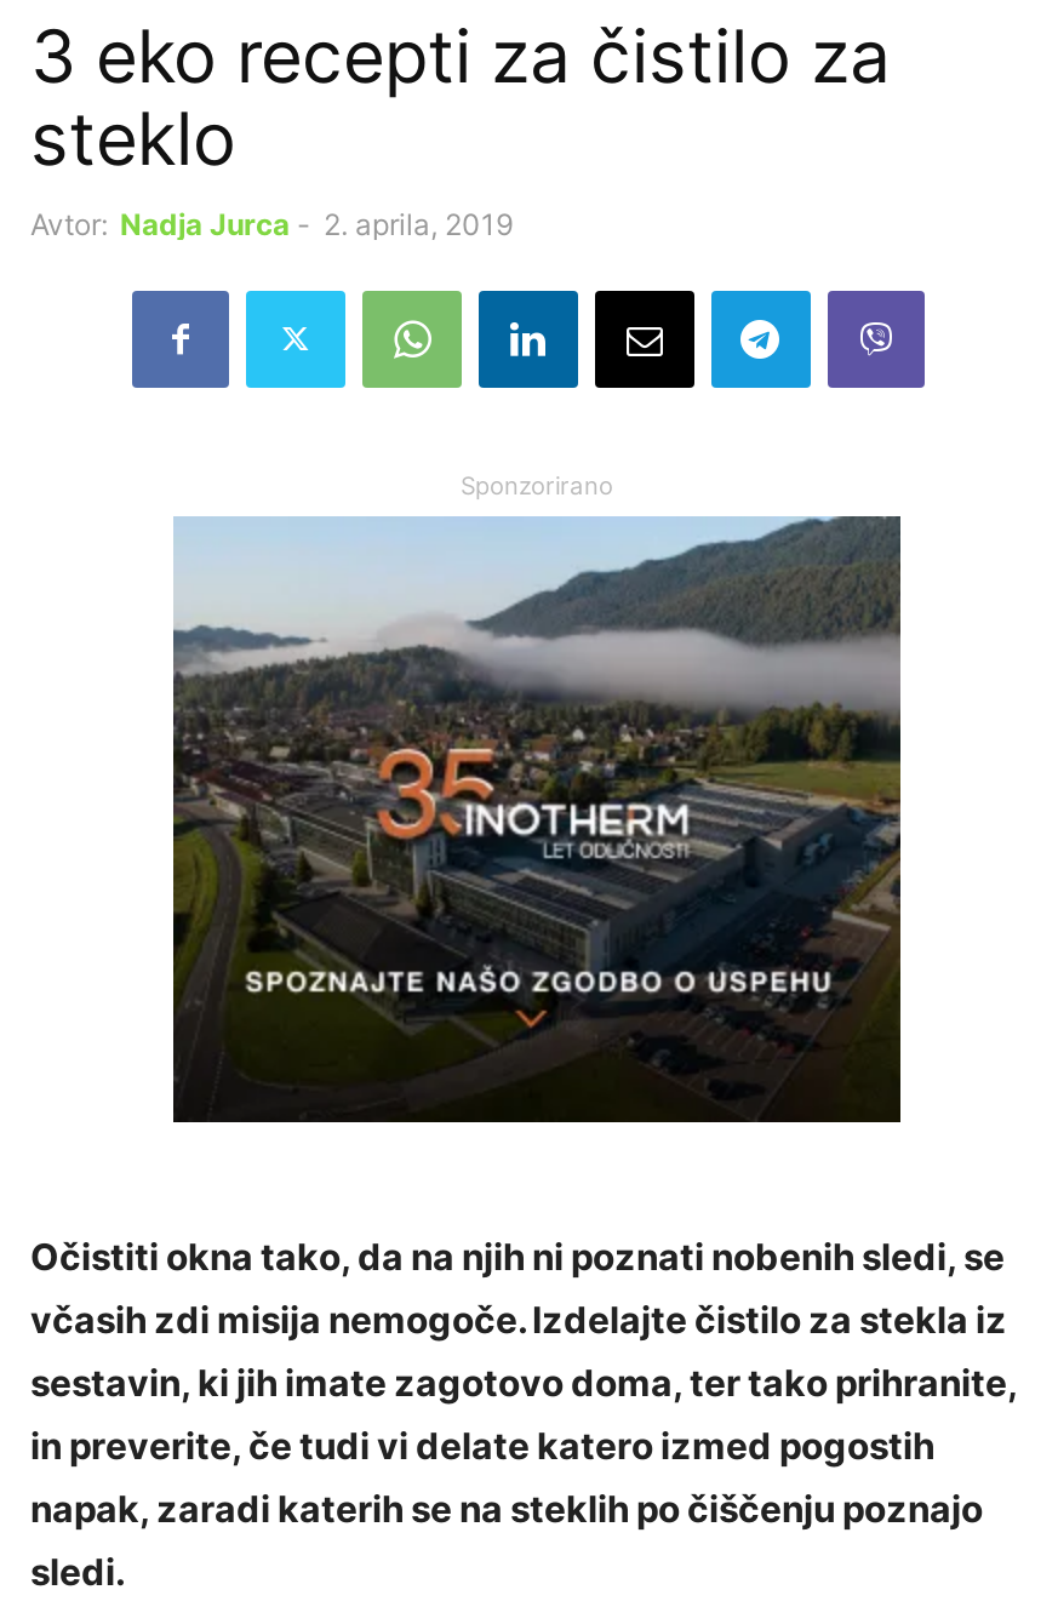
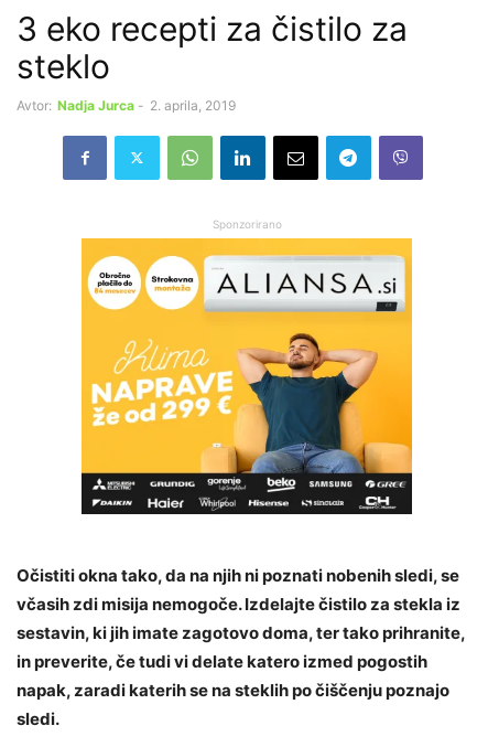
- [image]
+ [image]
